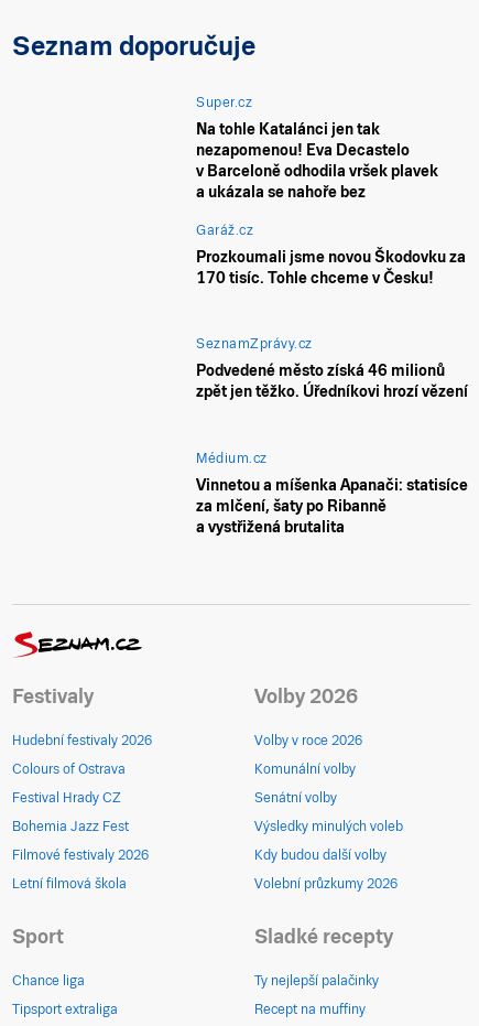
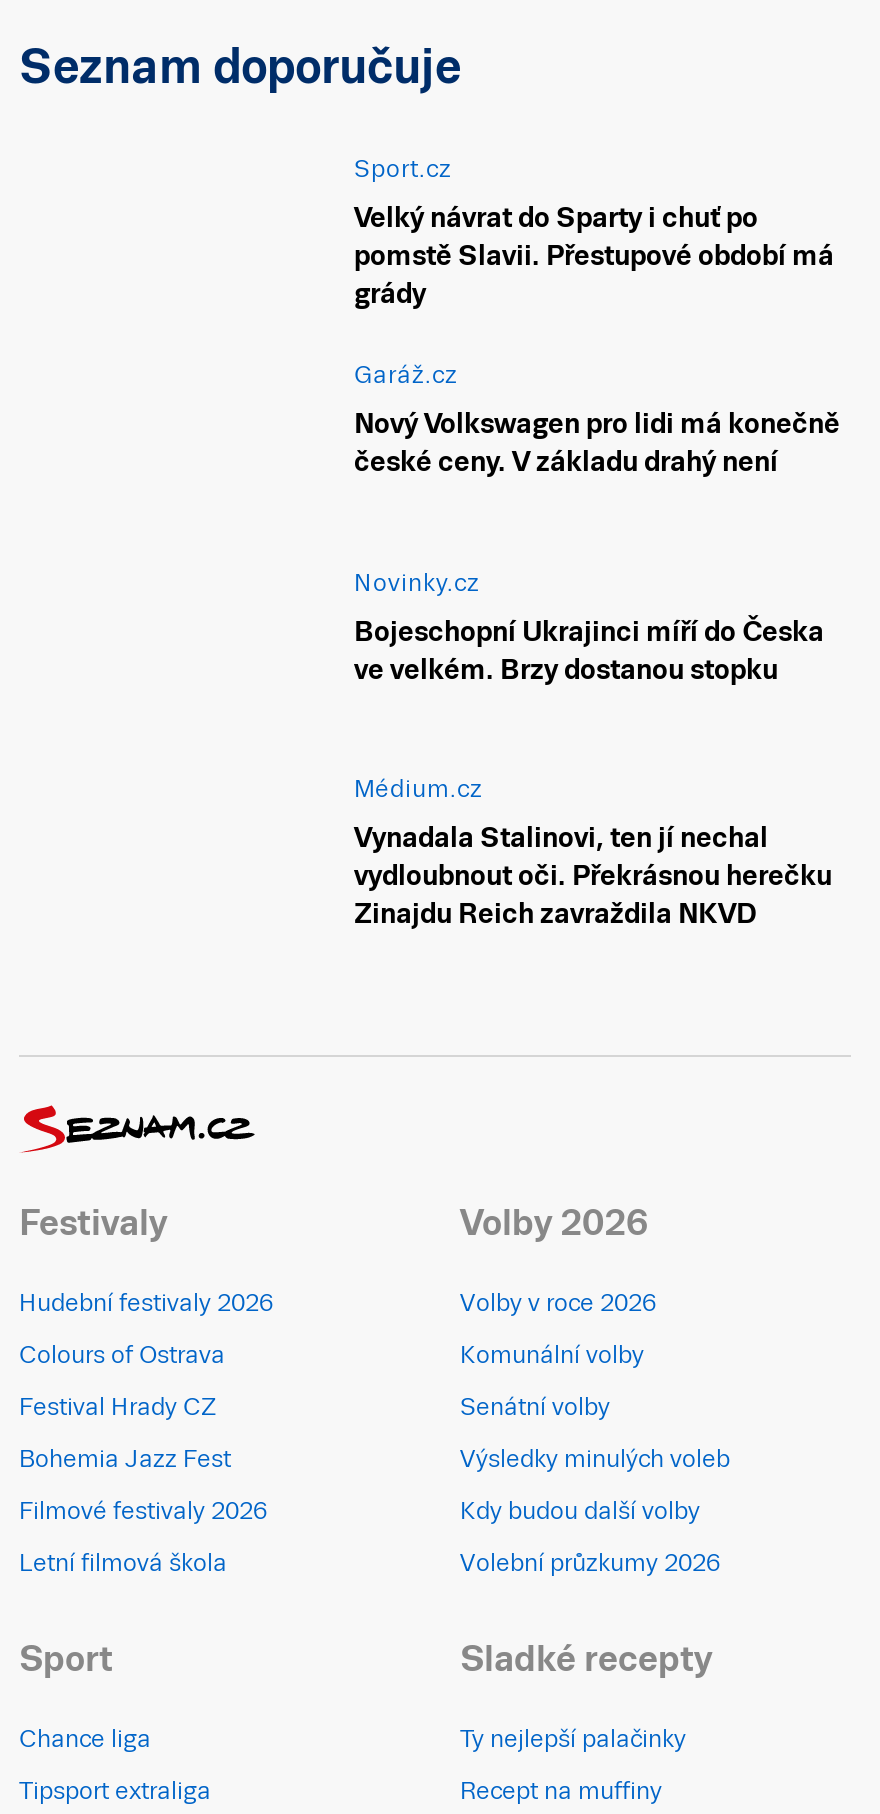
- Super.cz
+ Sport.cz

- Na tohle Katalánci jen tak
- nezapomenou! Eva Decastelo
- v Barceloně odhodila vršek plavek
- a ukázala se nahoře bez
+ Velký návrat do Sparty i chuť po
+ pomstě Slavii. Přestupové období má
+ grády

- Prozkoumali jsme novou Škodovku za
- 170 tisíc. Tohle chceme v Česku!
+ Nový Volkswagen pro lidi má konečně
+ české ceny. V základu drahý není

- SeznamZprávy.cz
+ Novinky.cz

- Podvedené město získá 46 milionů
- zpět jen těžko. Úředníkovi hrozí vězení
+ Bojeschopní Ukrajinci míří do Česka
+ ve velkém. Brzy dostanou stopku

- Vinnetou a míšenka Apanači: statisíce
- za mlčení, šaty po Ribanně
- a vystřižená brutalita
+ Vynadala Stalinovi, ten jí nechal
+ vydloubnout oči. Překrásnou herečku
+ Zinajdu Reich zavraždila NKVD
